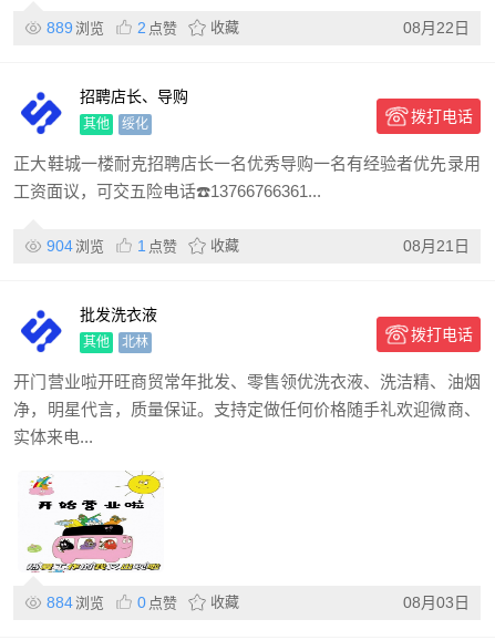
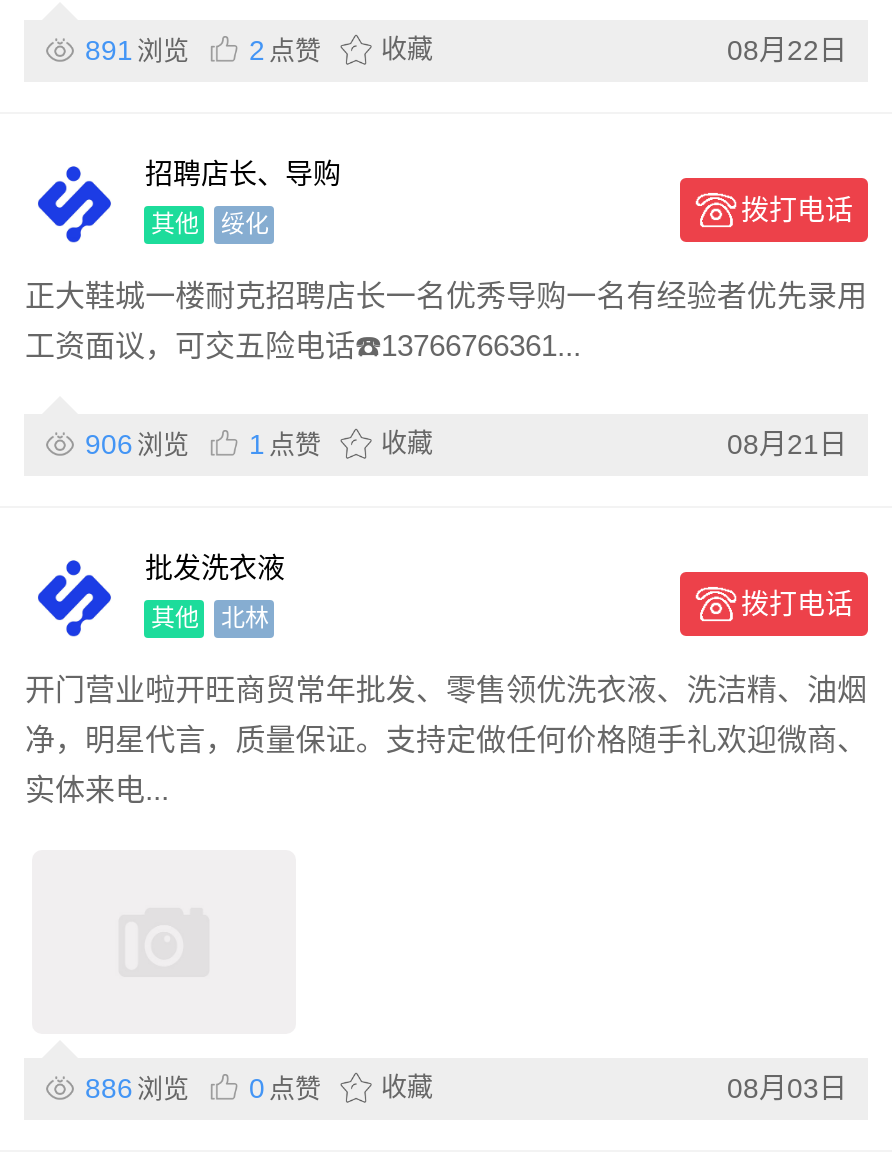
- 889 浏览 2 点赞 收藏
+ 891 浏览 2 点赞 收藏

- 904 浏览 1 点赞 收藏
+ 906 浏览 1 点赞 收藏

- [image]

- 884 浏览 0 点赞 收藏
+ 886 浏览 0 点赞 收藏
